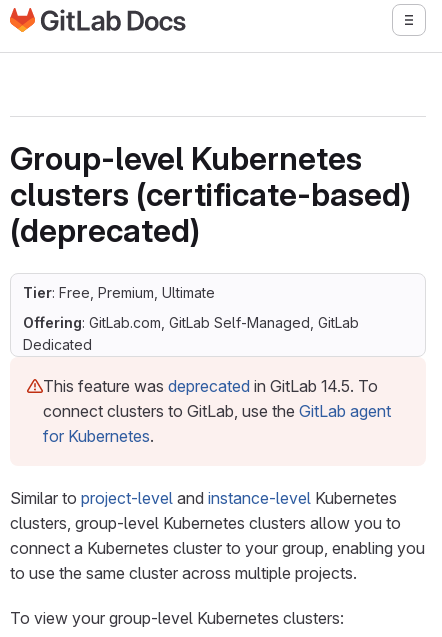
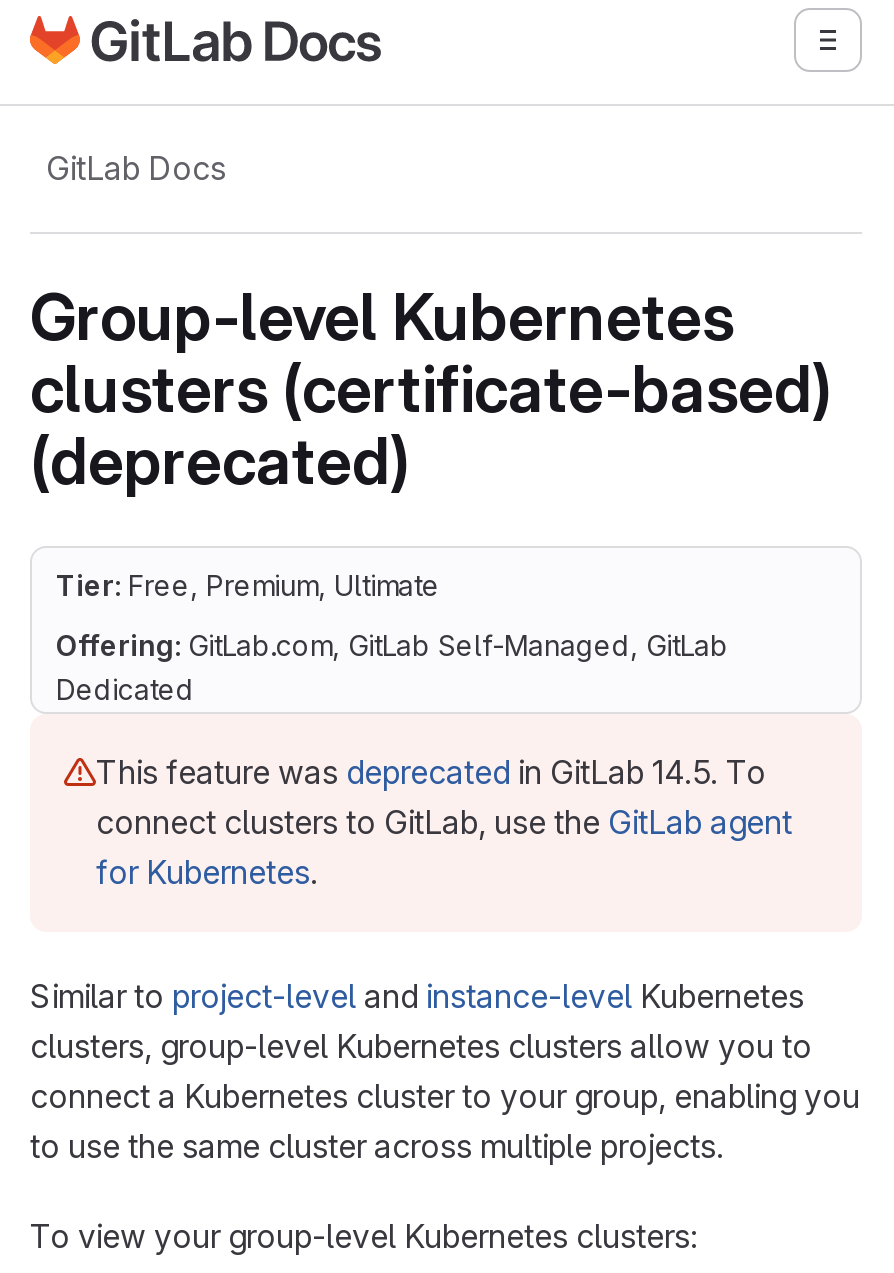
+ GitLab Docs
